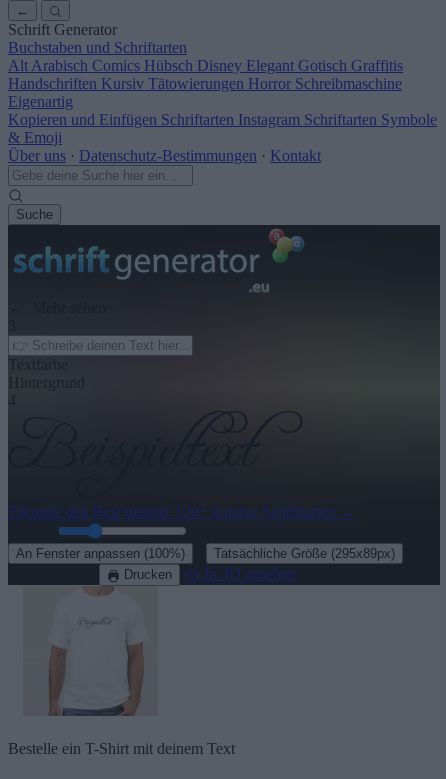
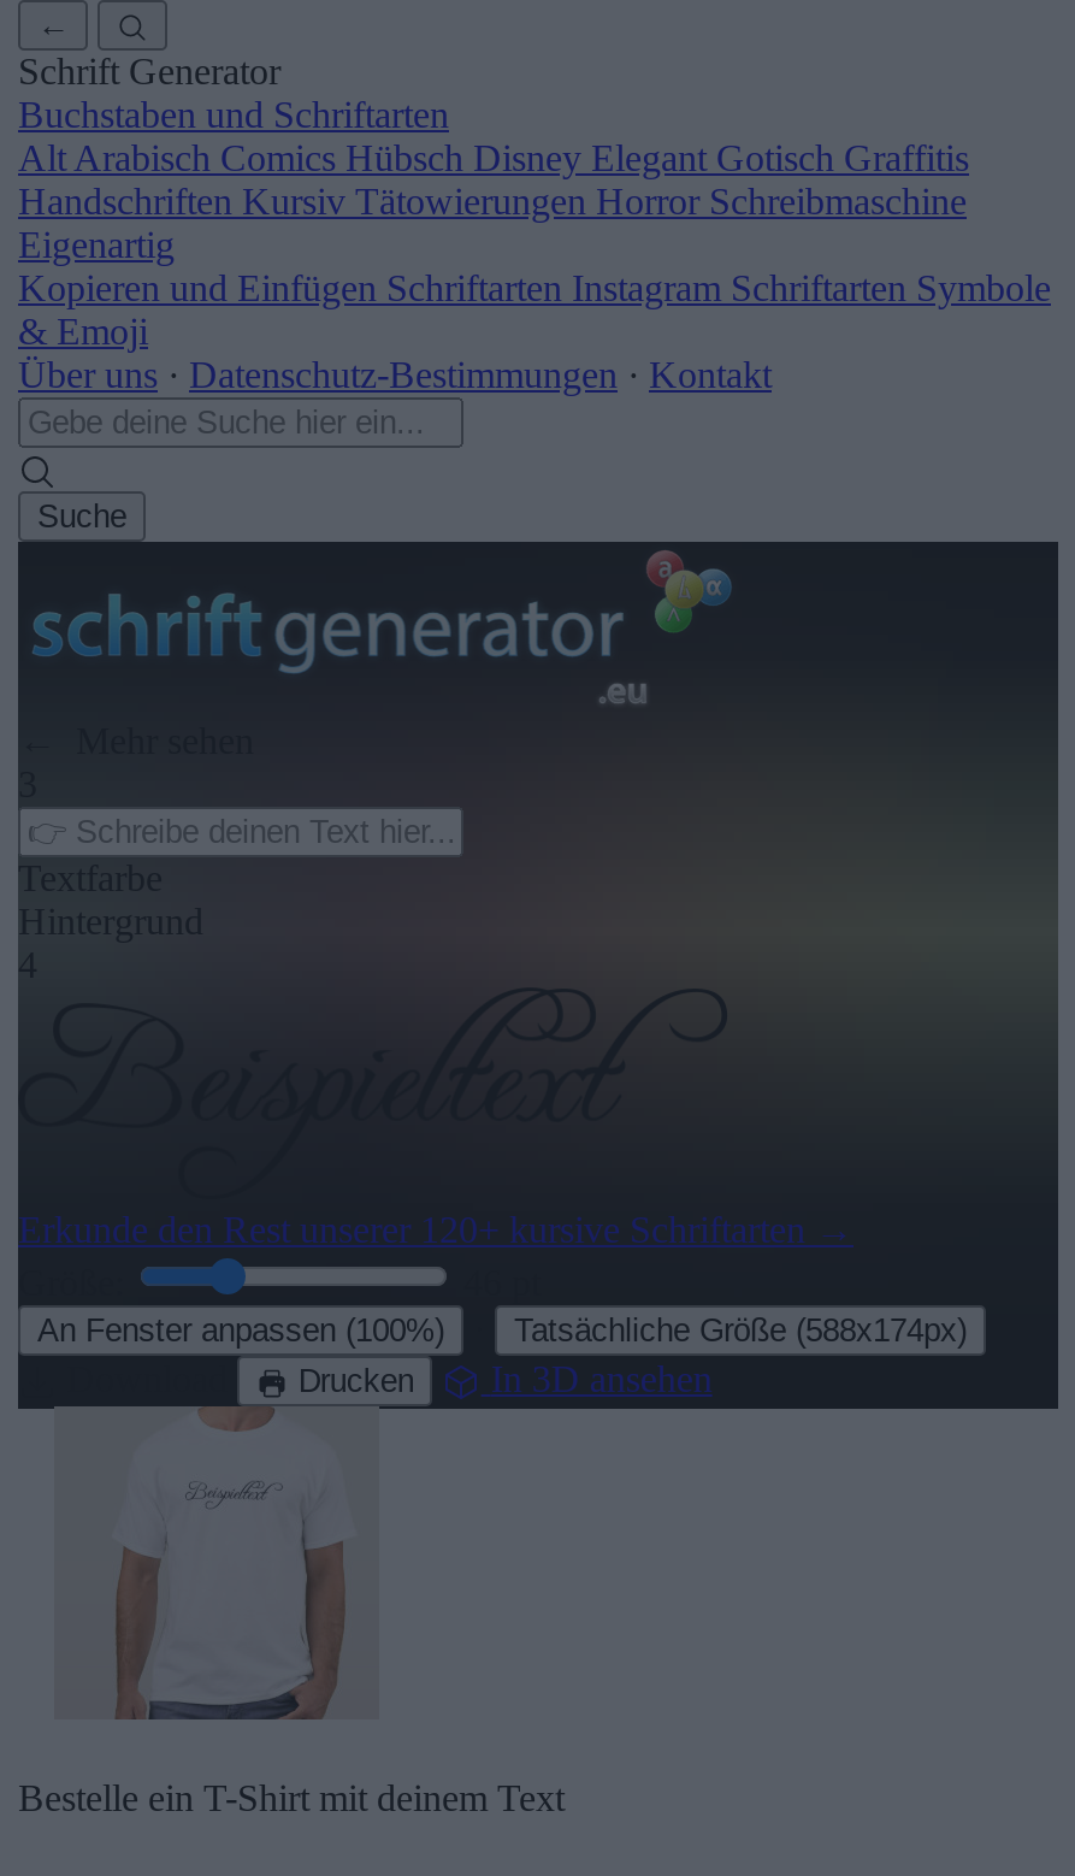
- An Fenster anpassen(100%) · Tatsächliche Größe(295x89px)
+ An Fenster anpassen(100%) · Tatsächliche Größe(588x174px)
